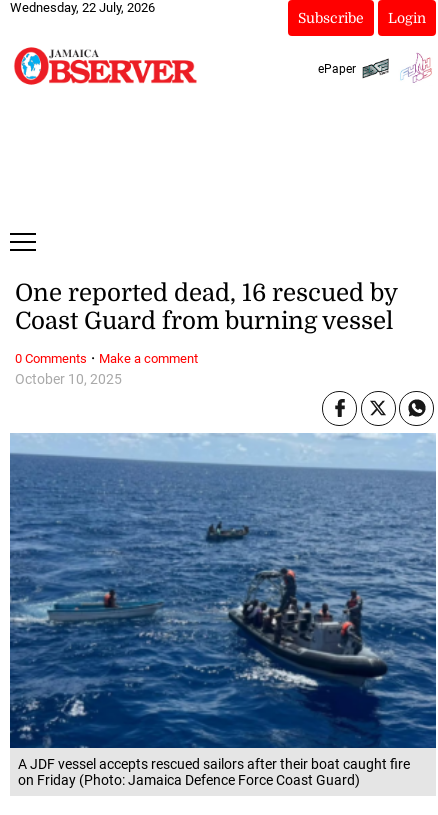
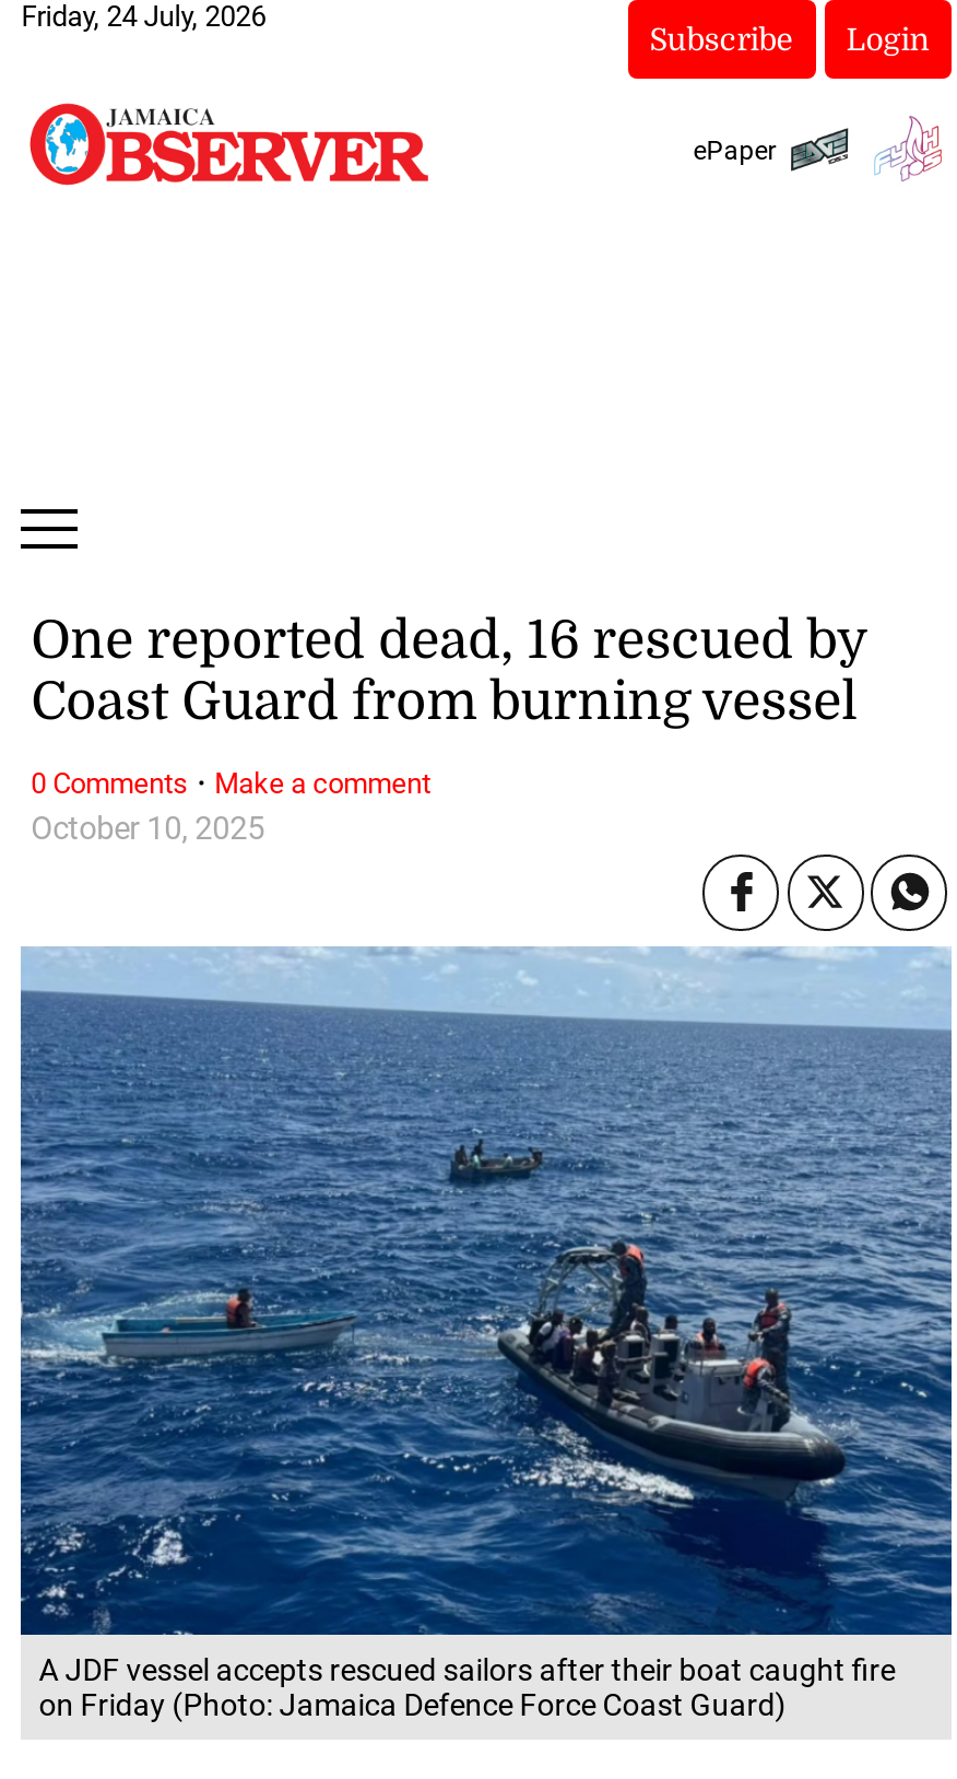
- Wednesday, 22 July, 2026
+ Friday, 24 July, 2026
